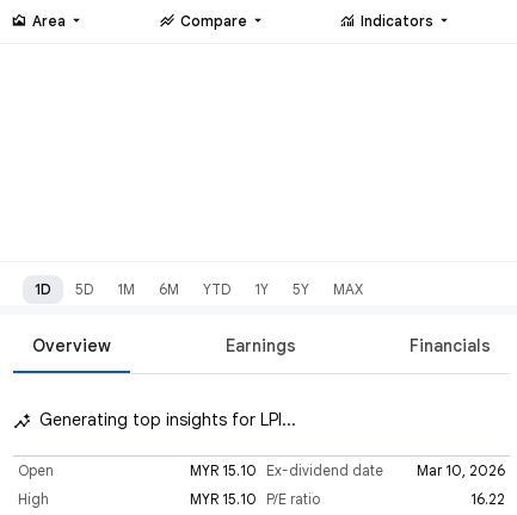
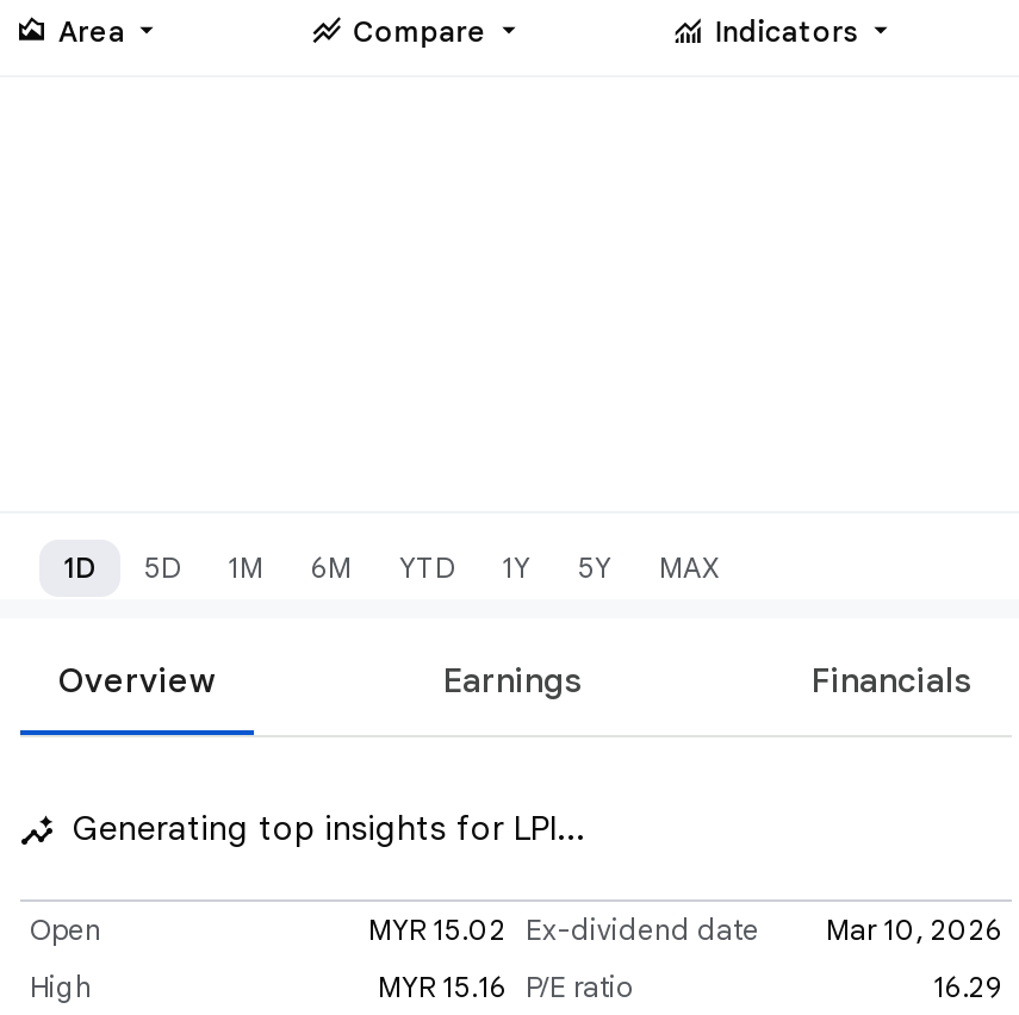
- MYR 15.10 Ex-dividend date Mar 10, 2026
+ MYR 15.02 Ex-dividend date Mar 10, 2026

- MYR 15.10 P/E ratio
+ MYR 15.16 P/E ratio

- 16.22
+ 16.29
